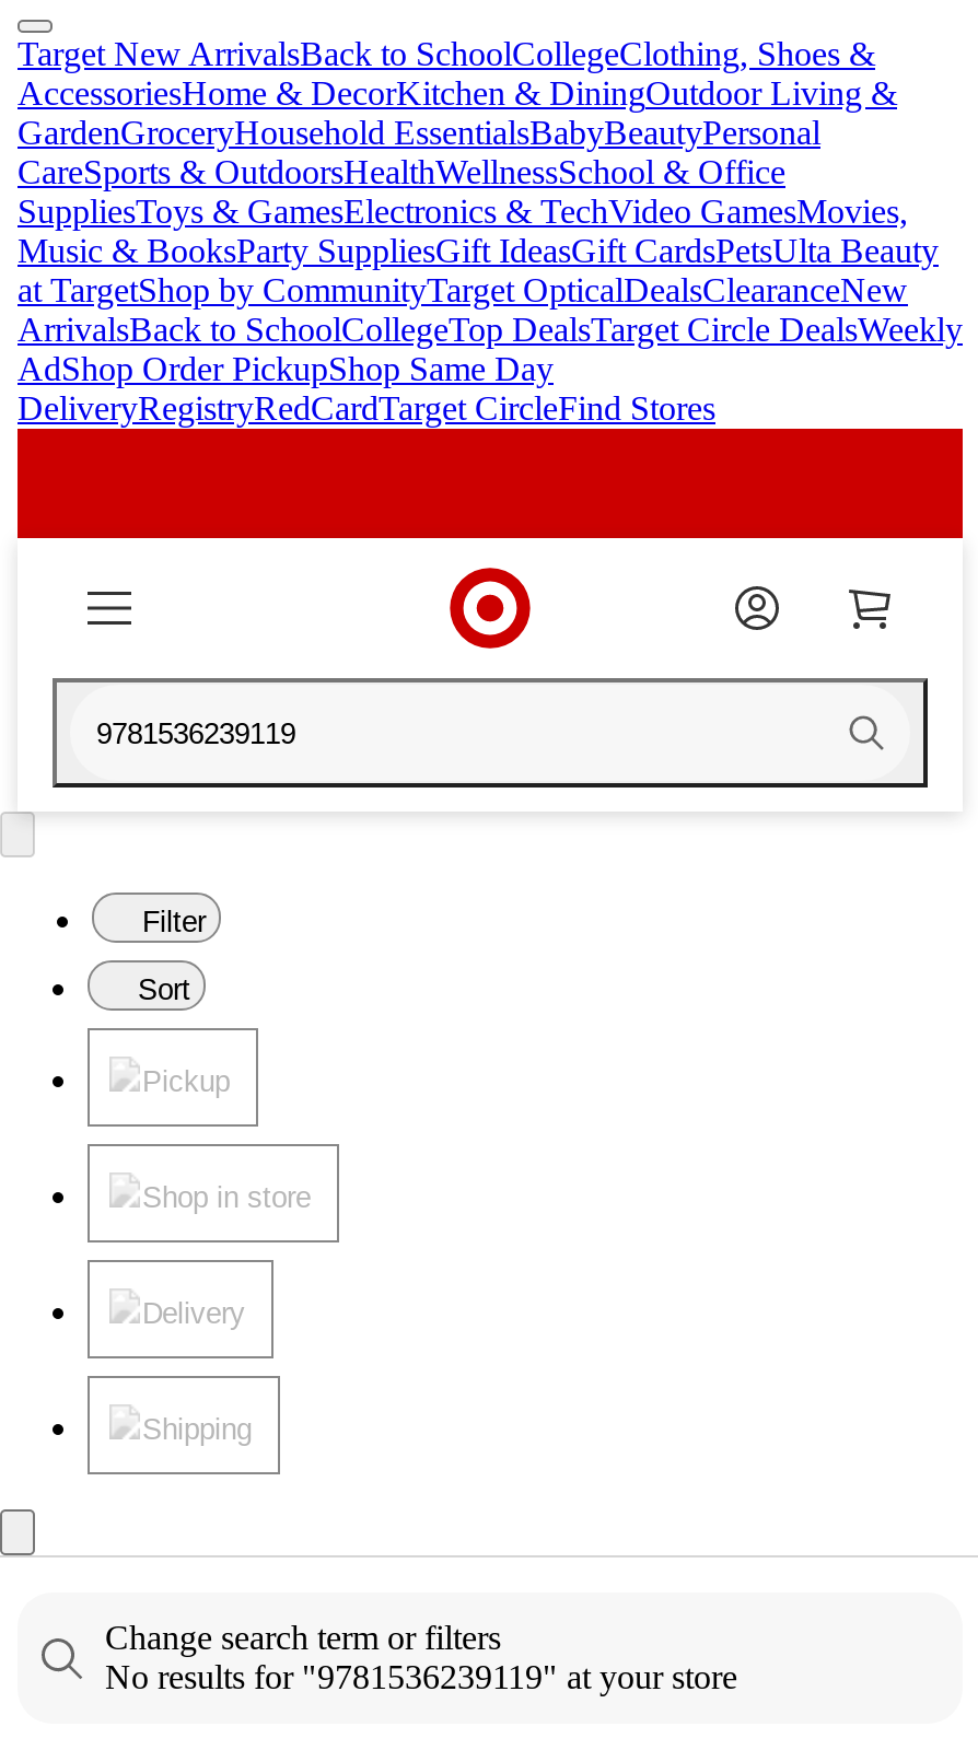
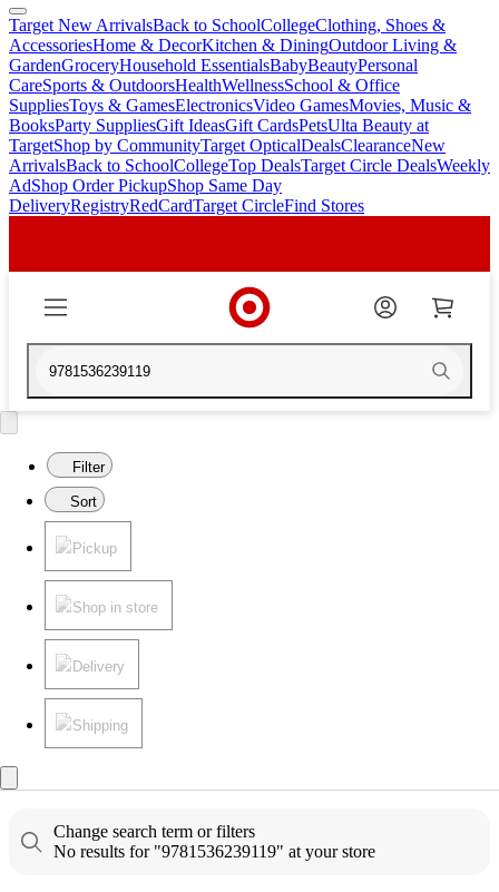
- SuppliesToys & GamesElectronics & TechVideo GamesMovies,
- Music & BooksParty SuppliesGift IdeasGift CardsPetsUlta Beauty
- at TargetShop by CommunityTarget OpticalDealsClearanceNew
+ SuppliesToys & GamesElectronicsVideo GamesMovies, Music &
+ BooksParty SuppliesGift IdeasGift CardsPetsUlta Beauty at
+ TargetShop by CommunityTarget OpticalDealsClearanceNew
